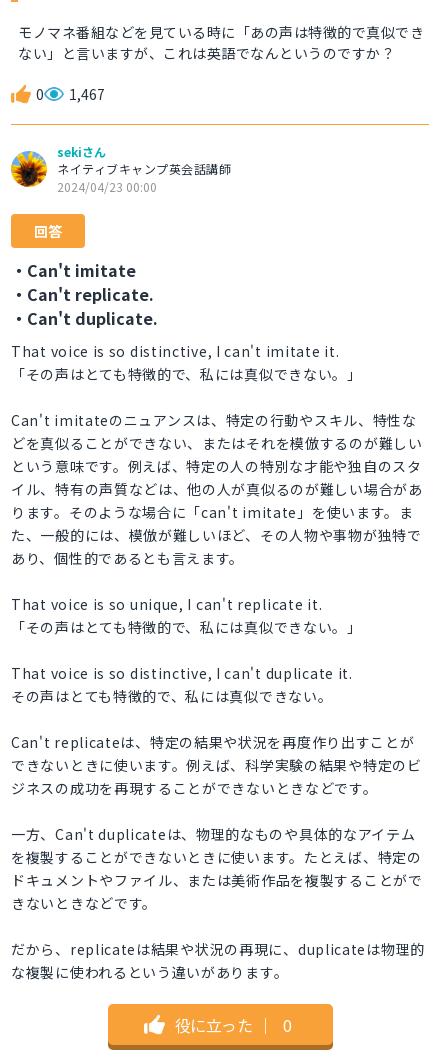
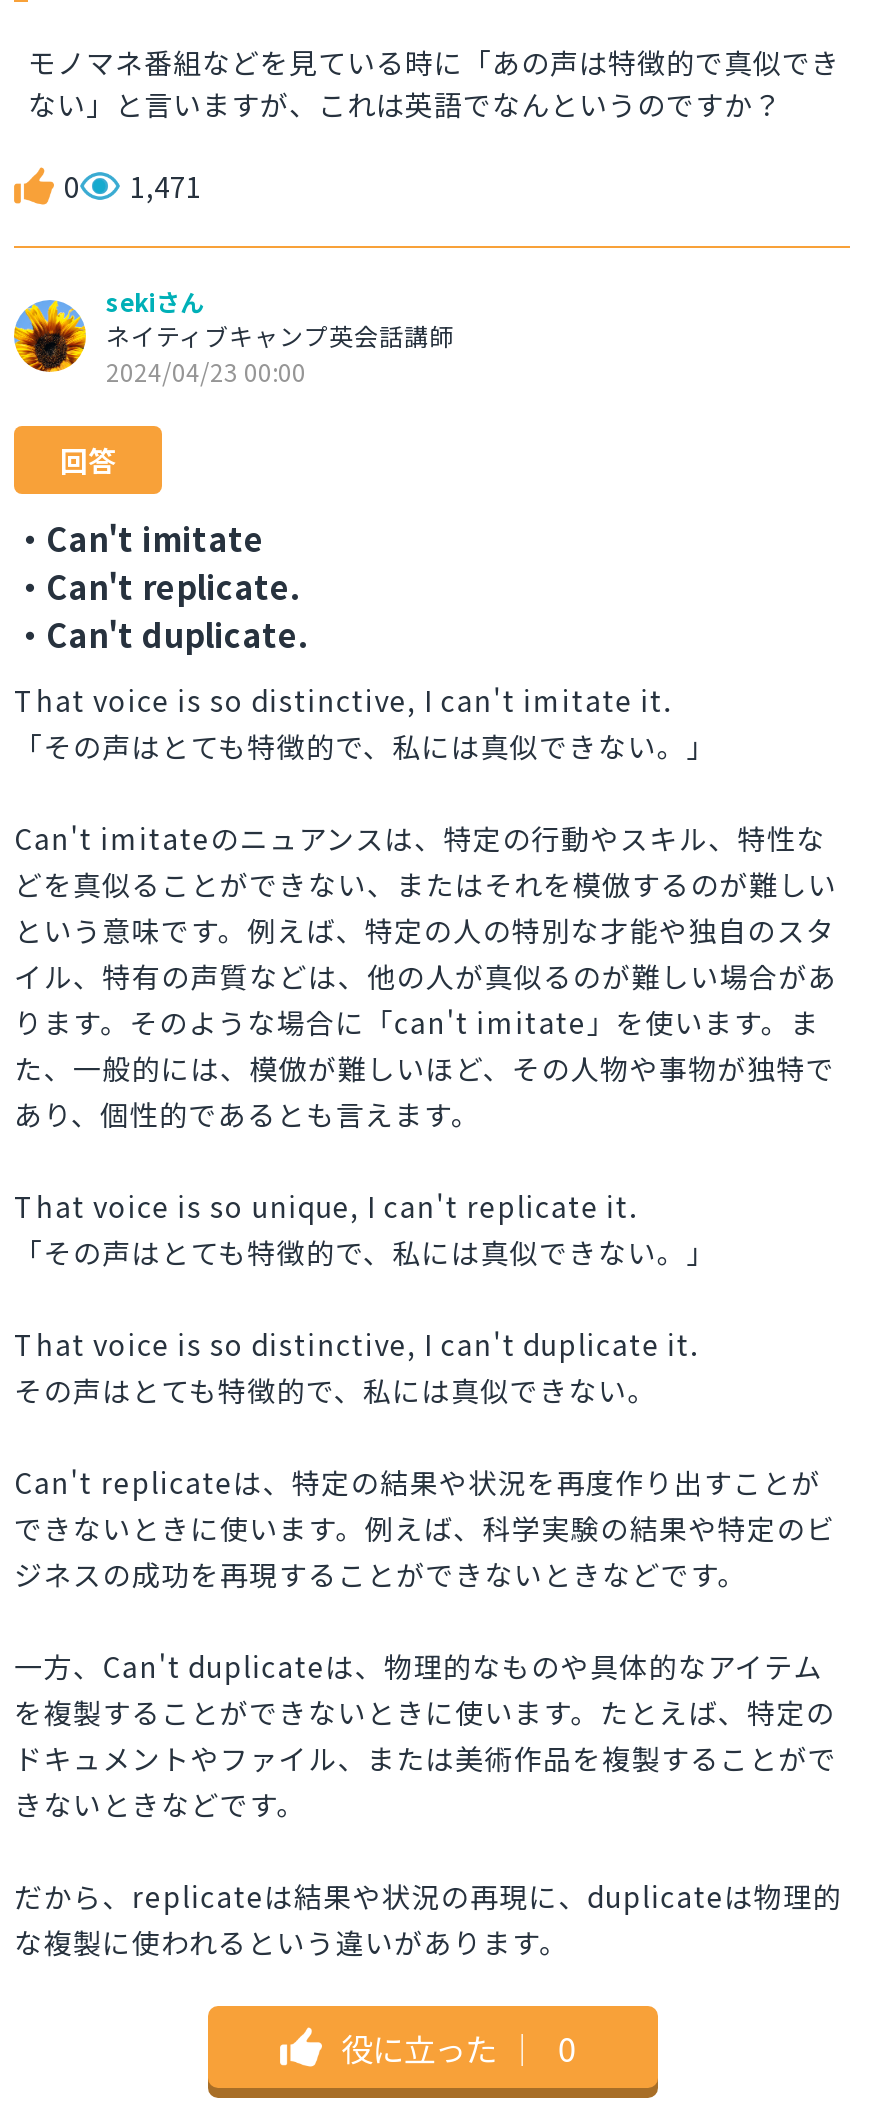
- 0 1,467
+ 0 1,471
